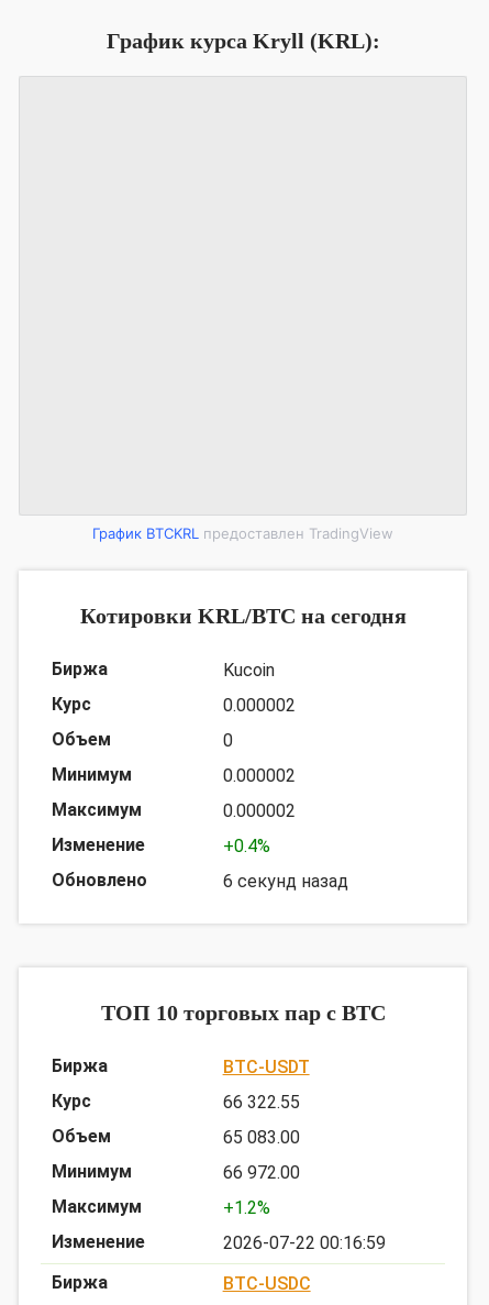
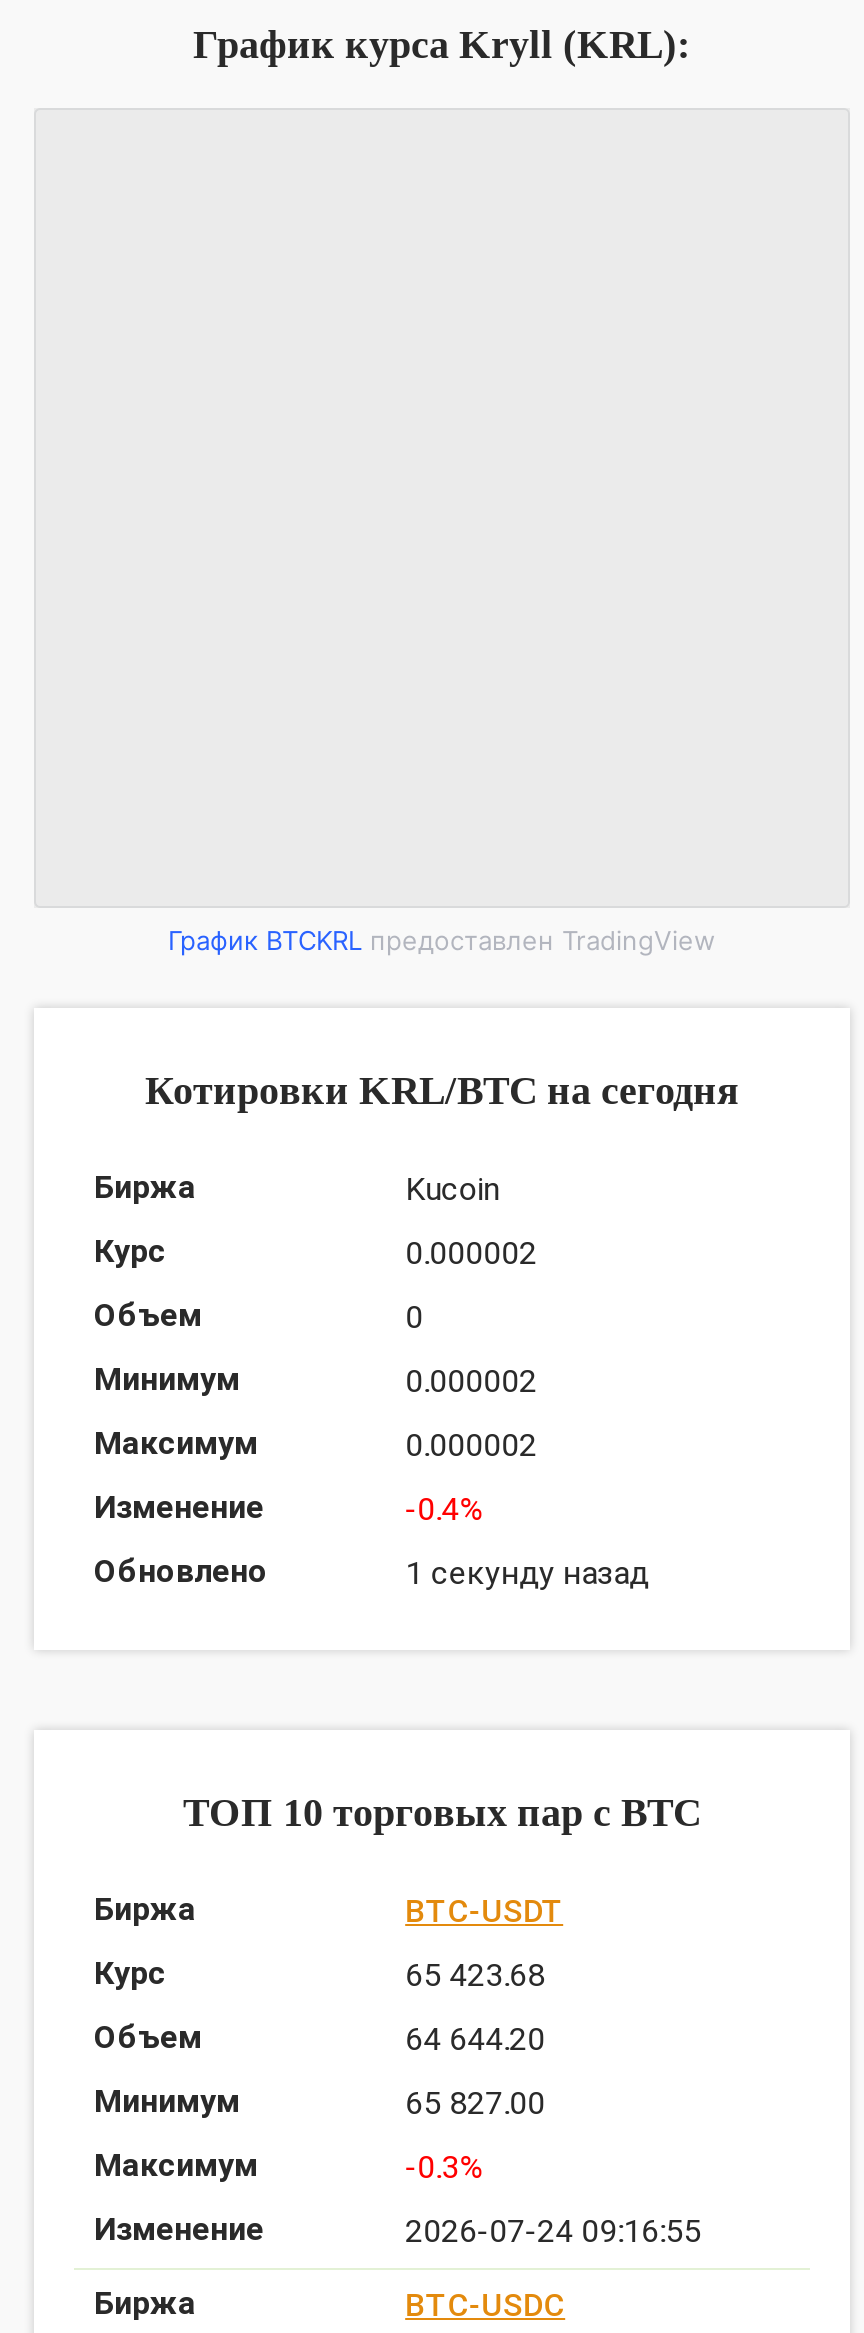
- +0.4%
+ -0.4%

- 6 секунд назад
+ 1 секунду назад

- 66 322.55
+ 65 423.68

- 65 083.00
+ 64 644.20

- 66 972.00
+ 65 827.00

- +1.2%
+ -0.3%

- 2026-07-22 00:16:59
+ 2026-07-24 09:16:55
